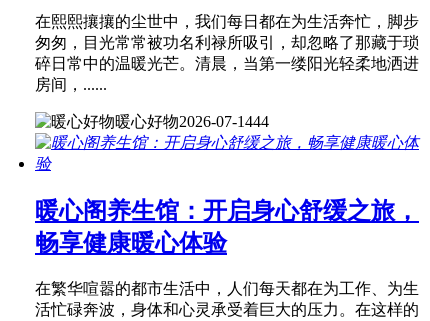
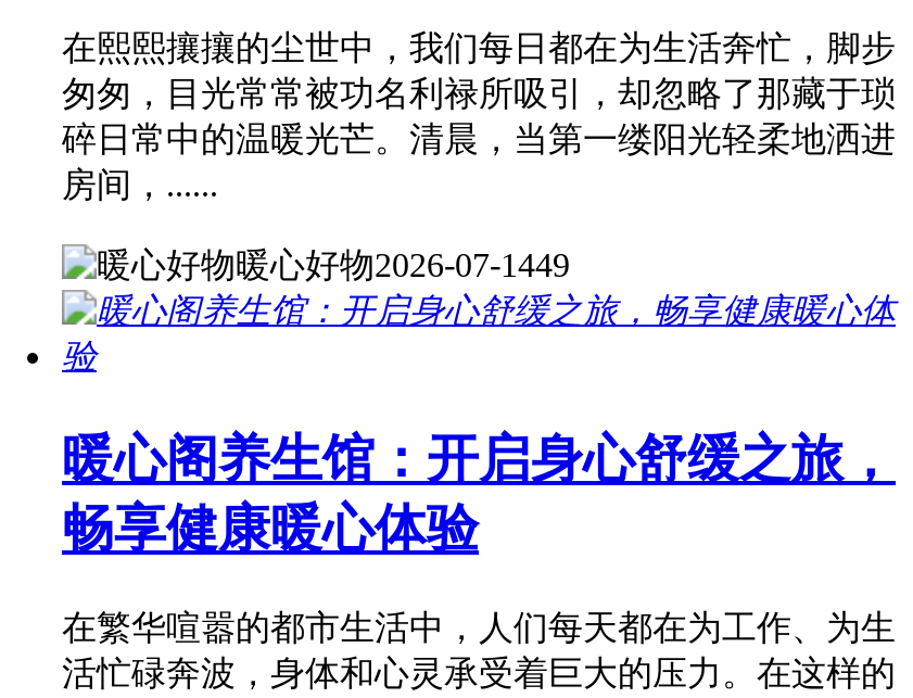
- 暖心好物2026-07-1444
+ 暖心好物2026-07-1449
